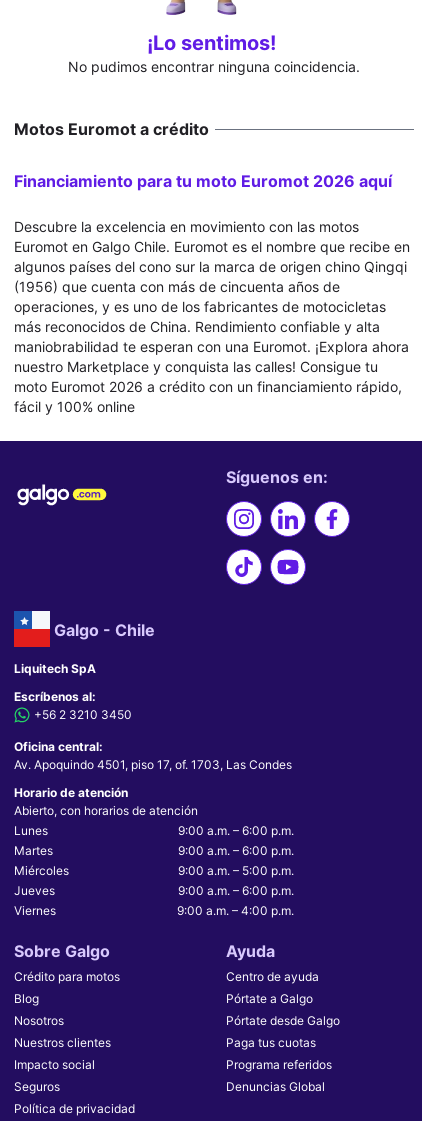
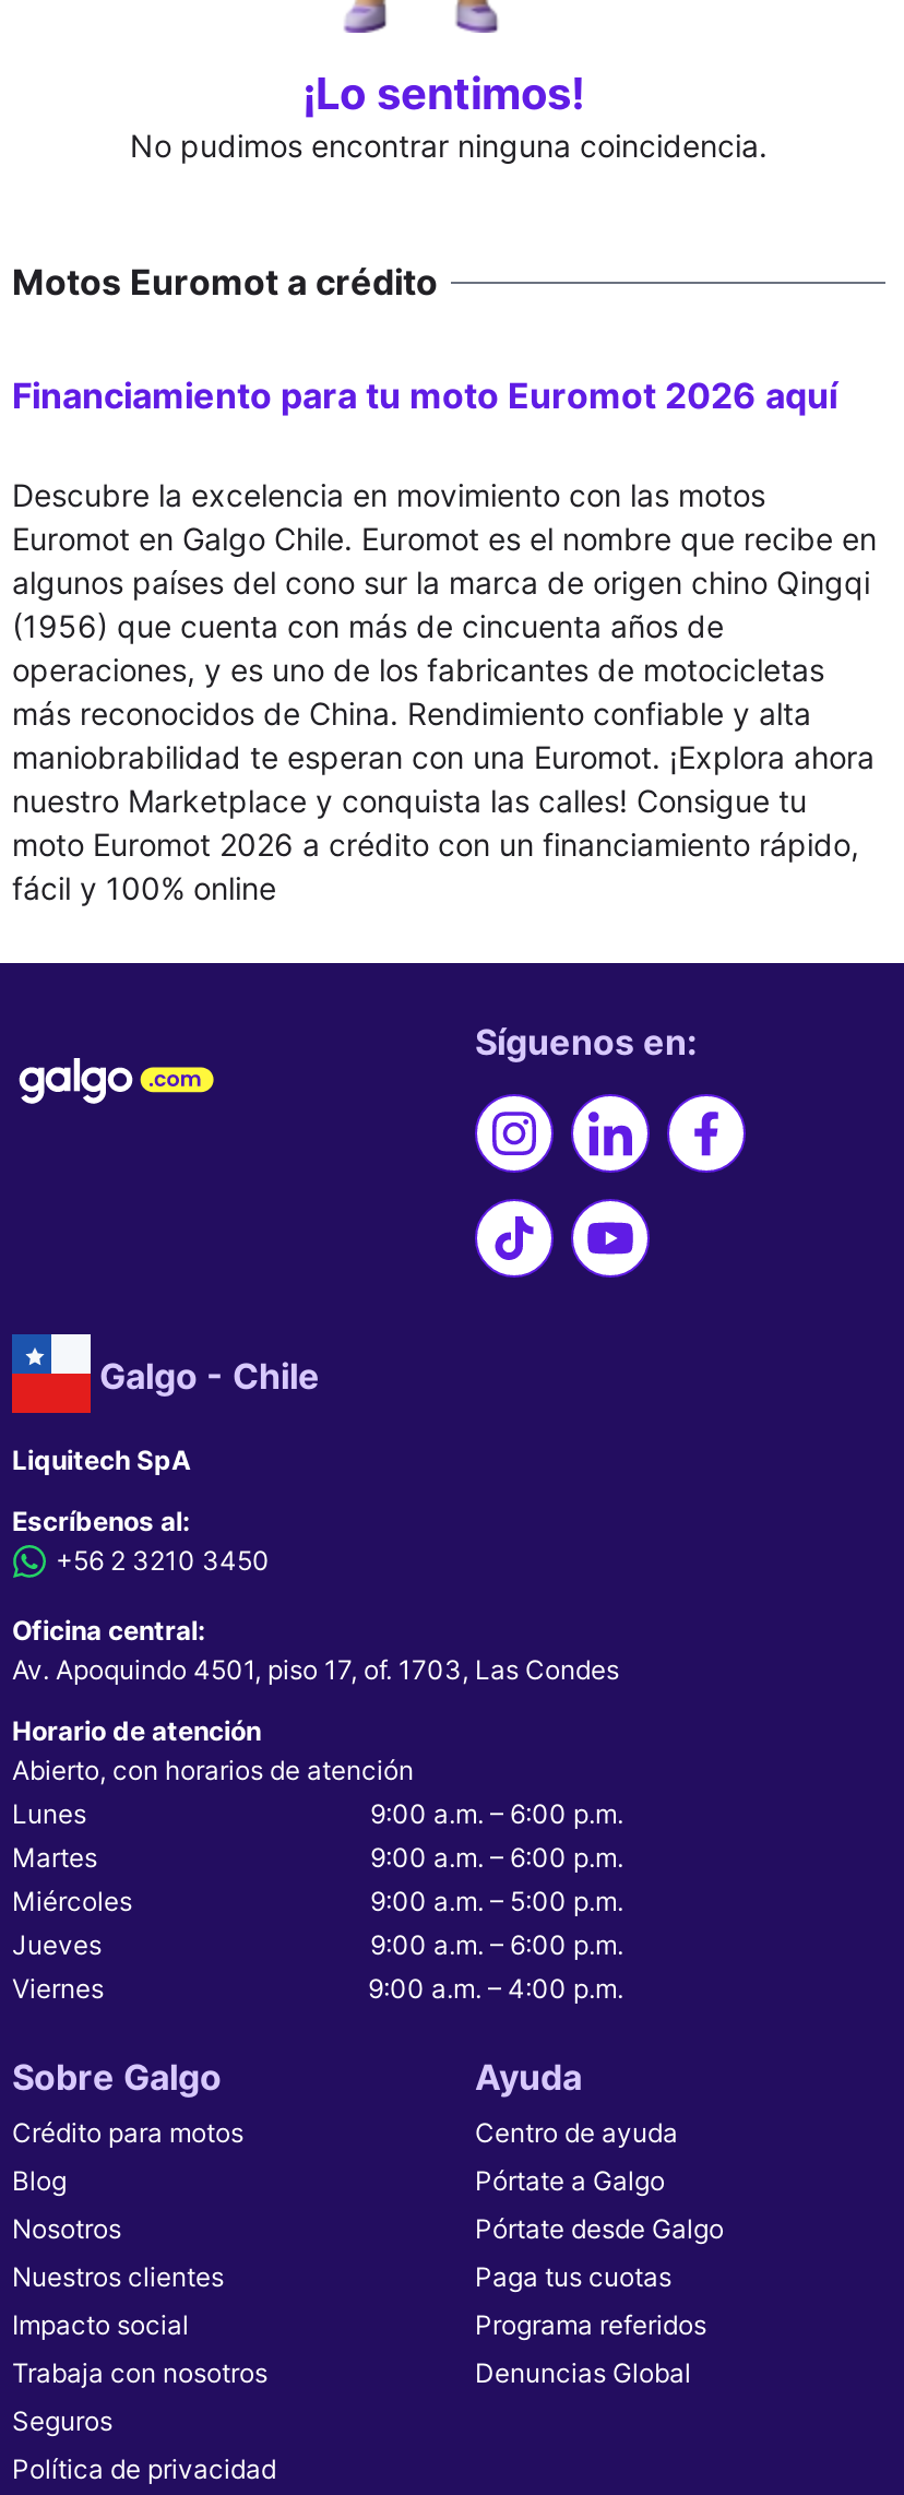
+ Trabaja con nosotros
